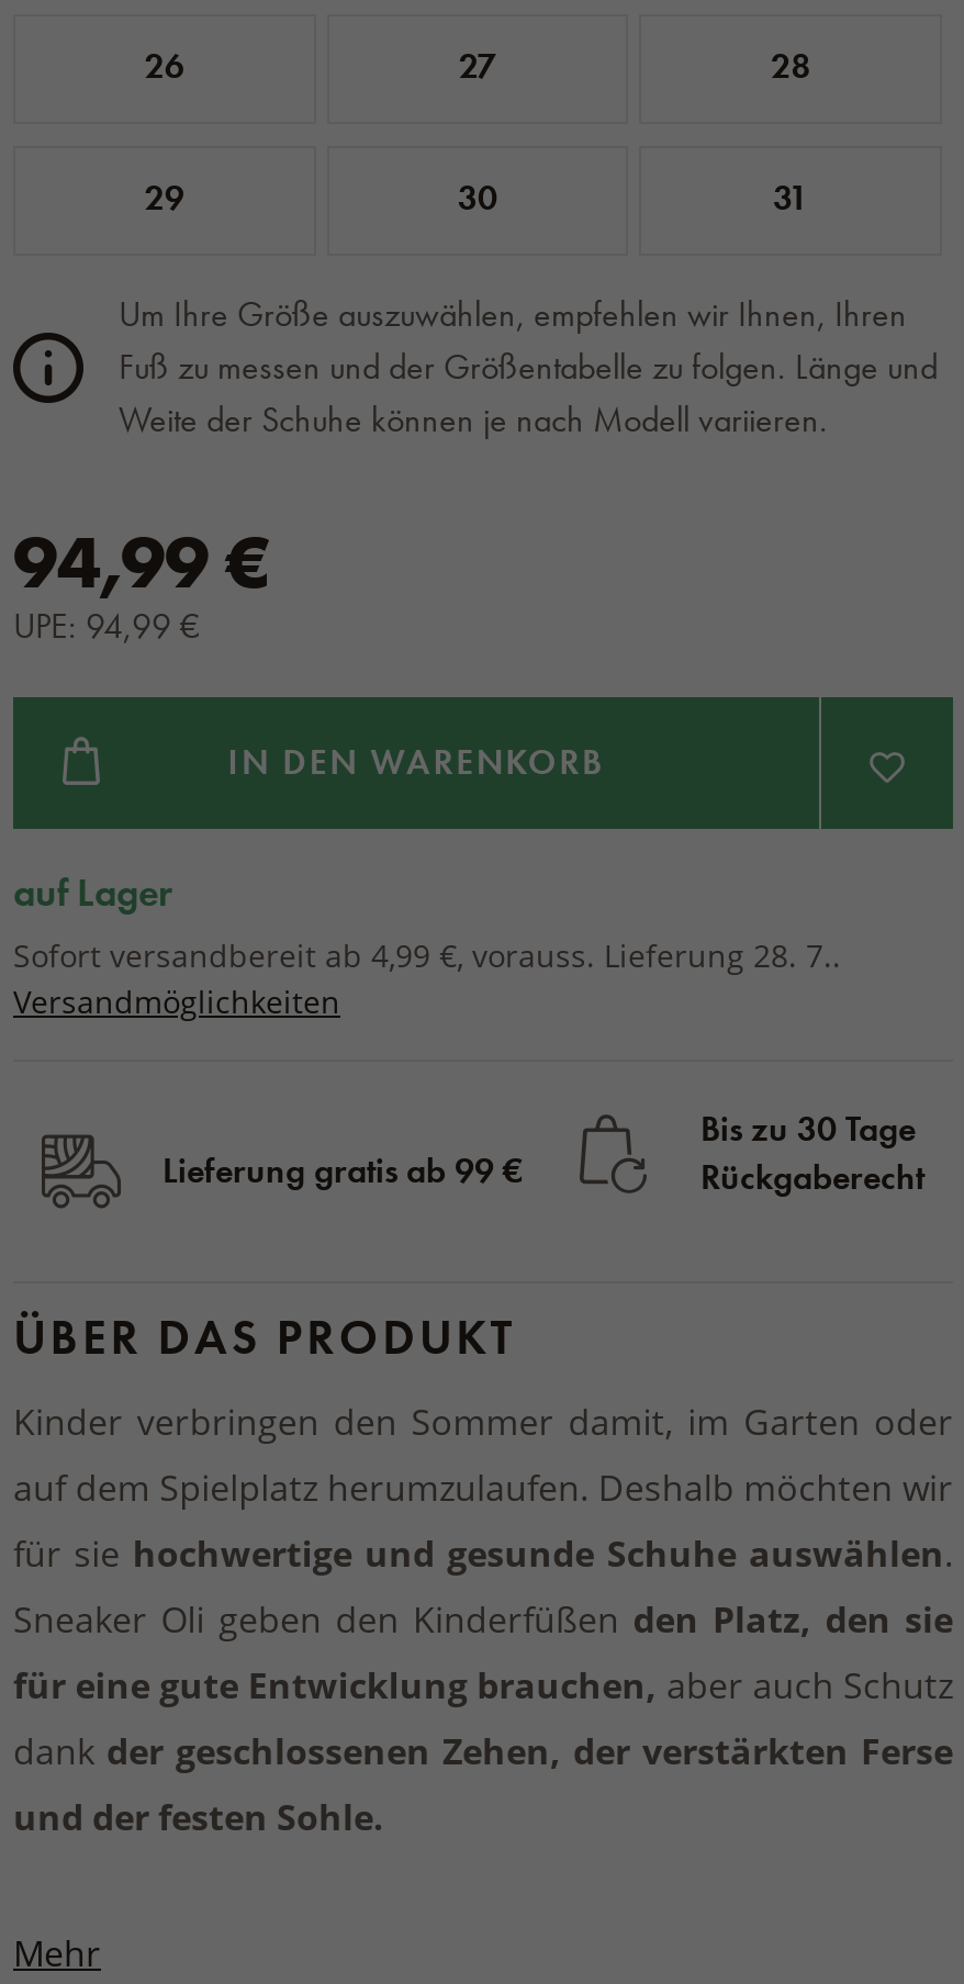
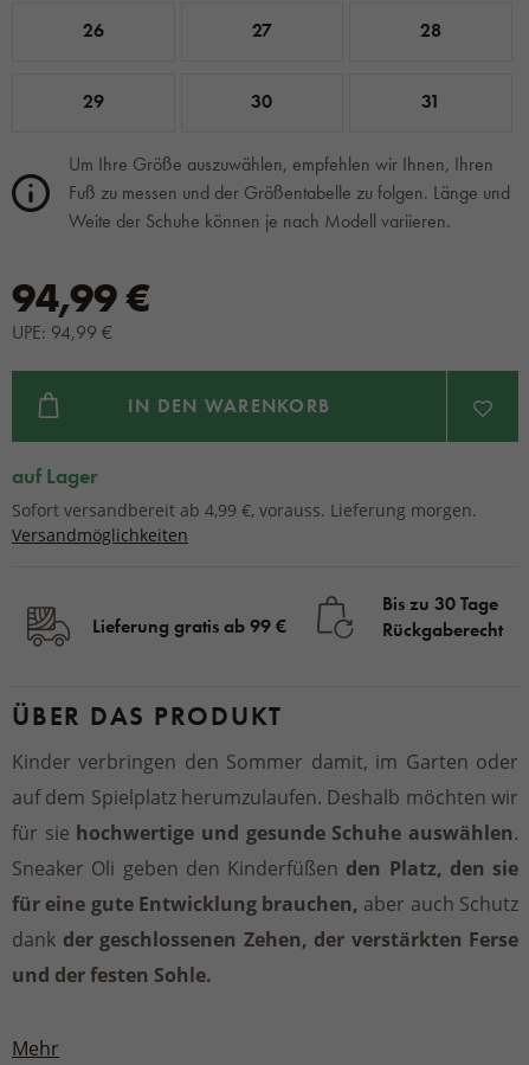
- Sofort versandbereit ab 4,99 €, vorauss. Lieferung 28. 7..
+ Sofort versandbereit ab 4,99 €, vorauss. Lieferung morgen.
